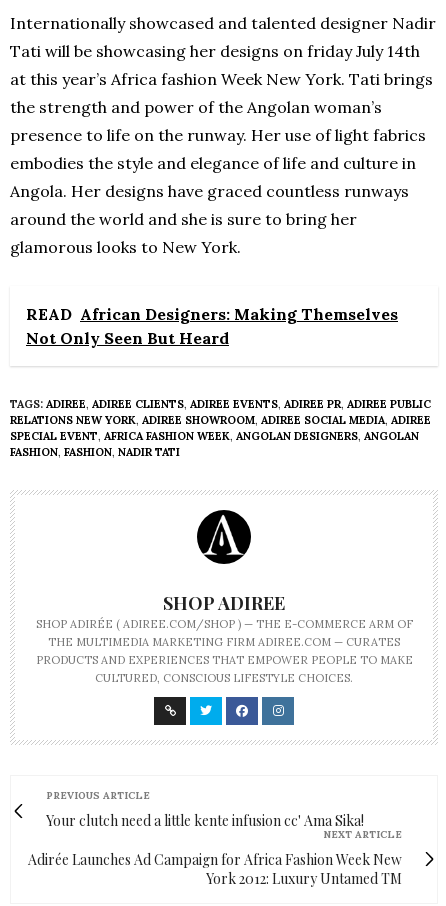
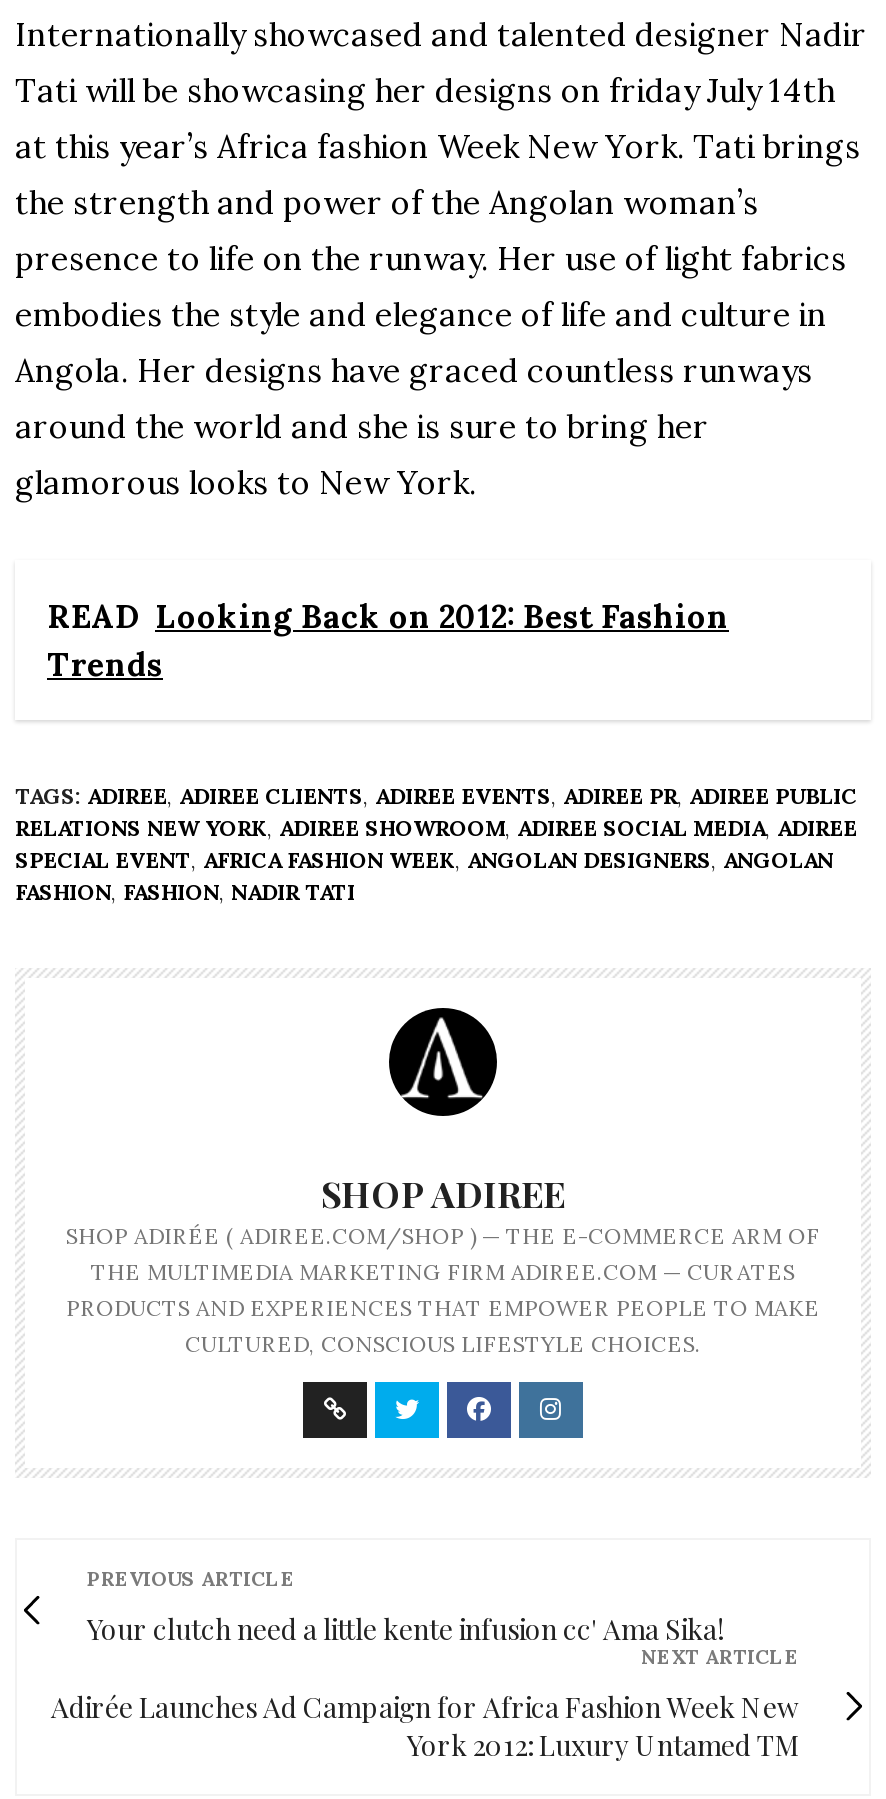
- READ African Designers: Making Themselves
- Not Only Seen But Heard
+ READ Looking Back on 2012: Best Fashion
+ Trends
